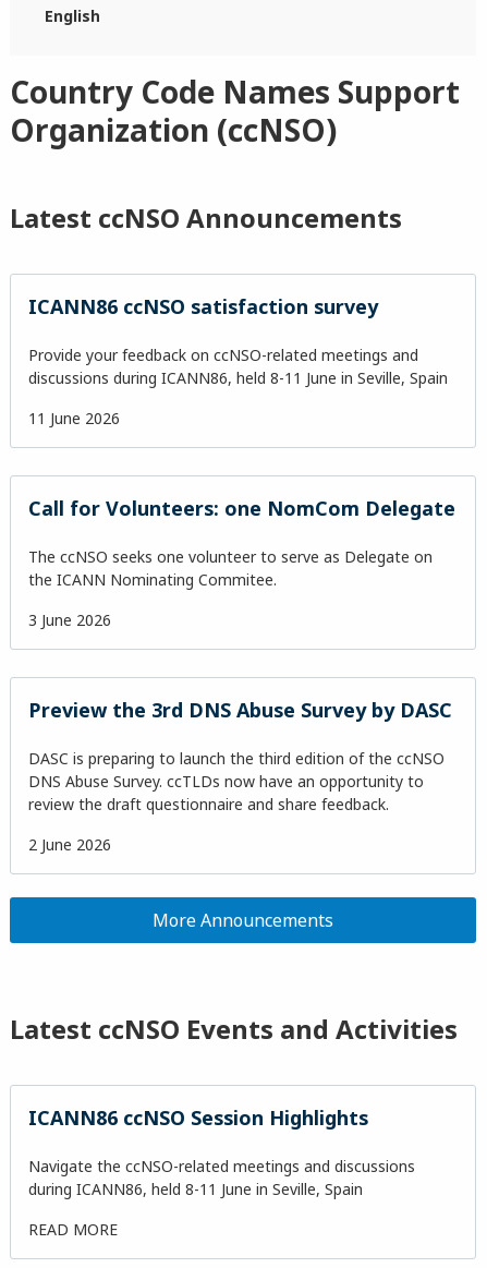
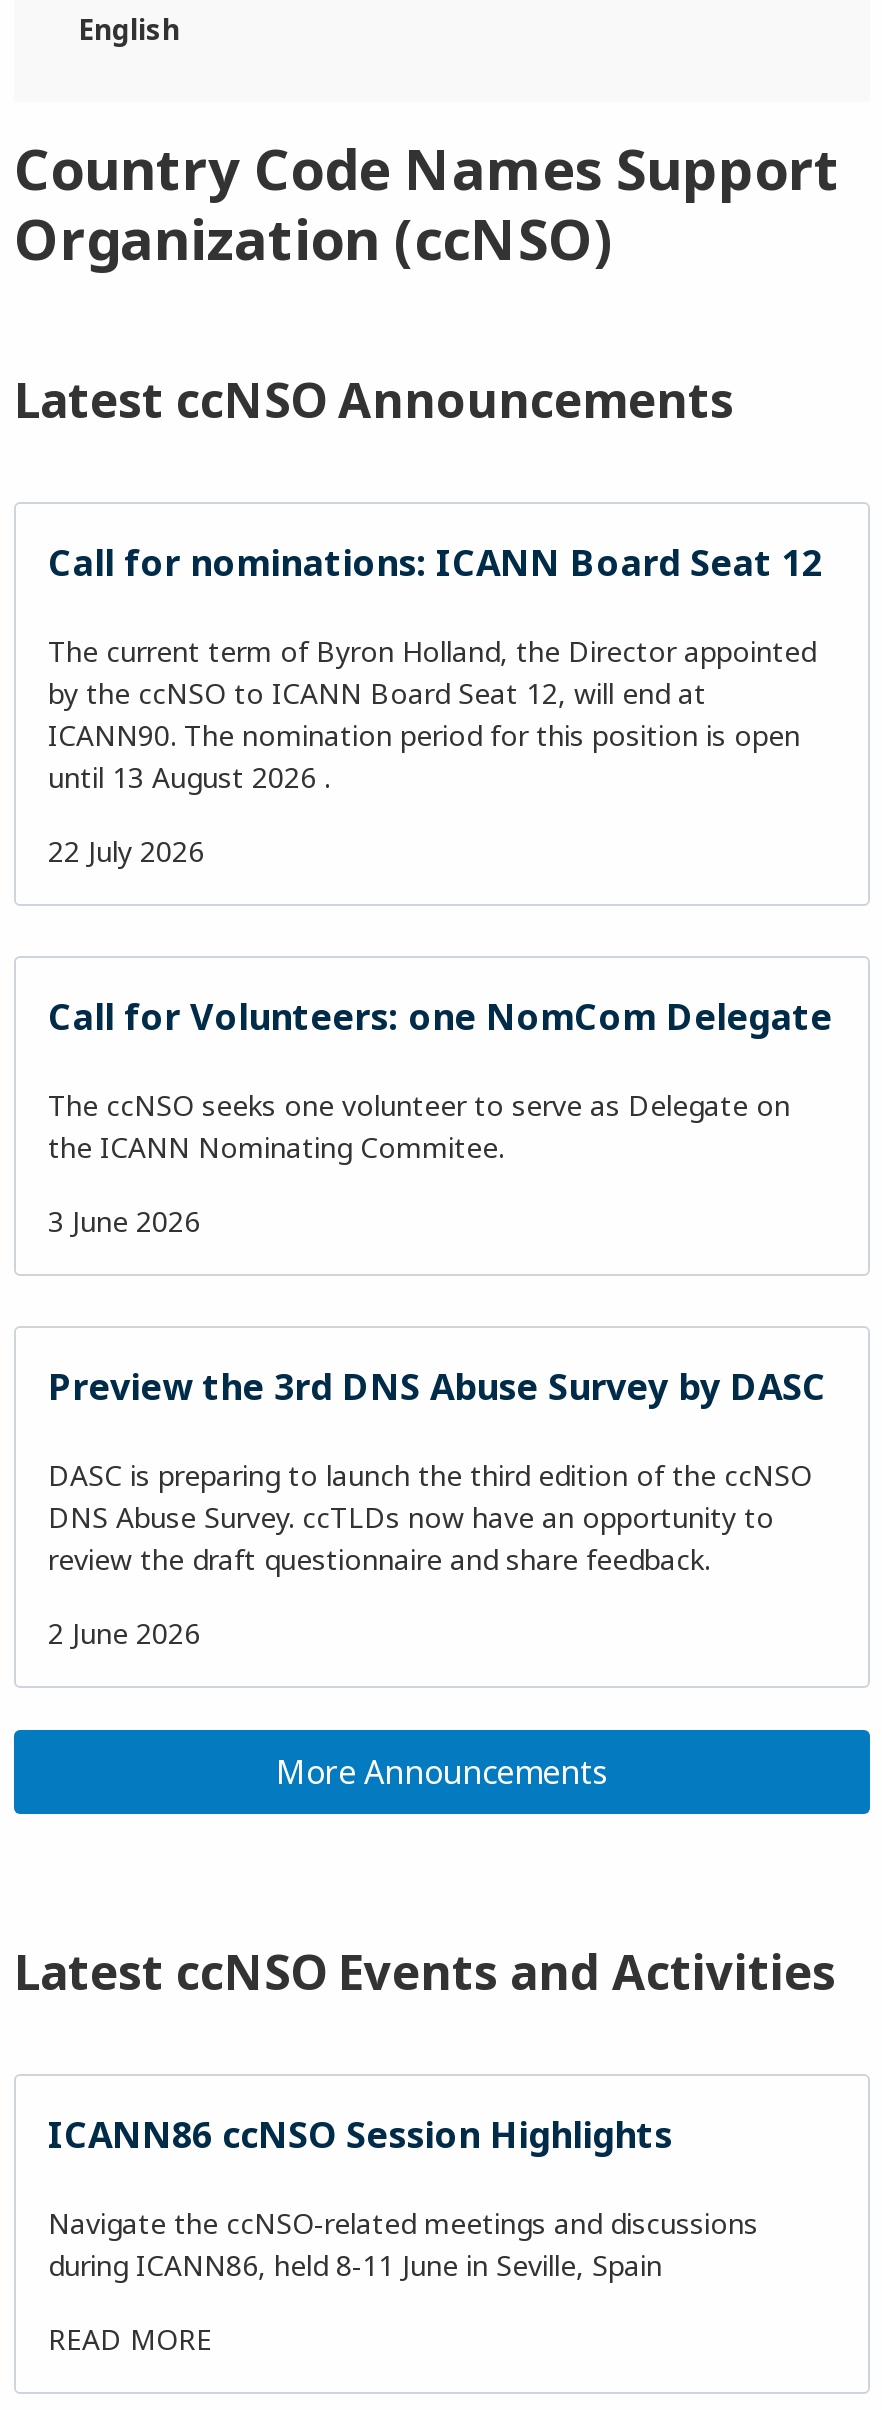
- ICANN86 ccNSO satisfaction survey
+ Call for nominations: ICANN Board Seat 12

- Provide your feedback on ccNSO-related meetings and
- discussions during ICANN86, held 8-11 June in Seville, Spain
+ The current term of Byron Holland, the Director appointed
+ by the ccNSO to ICANN Board Seat 12, will end at
+ ICANN90. The nomination period for this position is open
+ until 13 August 2026 .

- 11 June 2026
+ 22 July 2026
